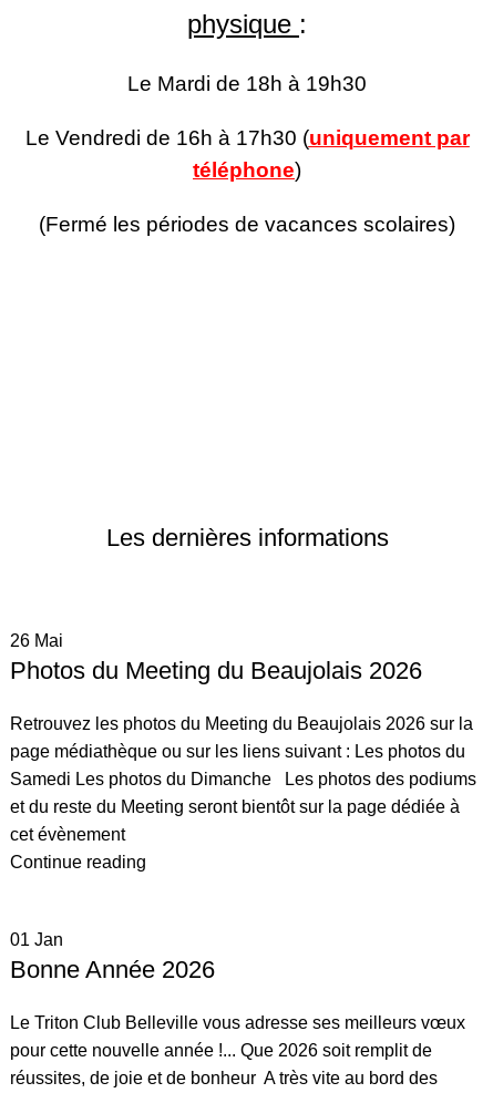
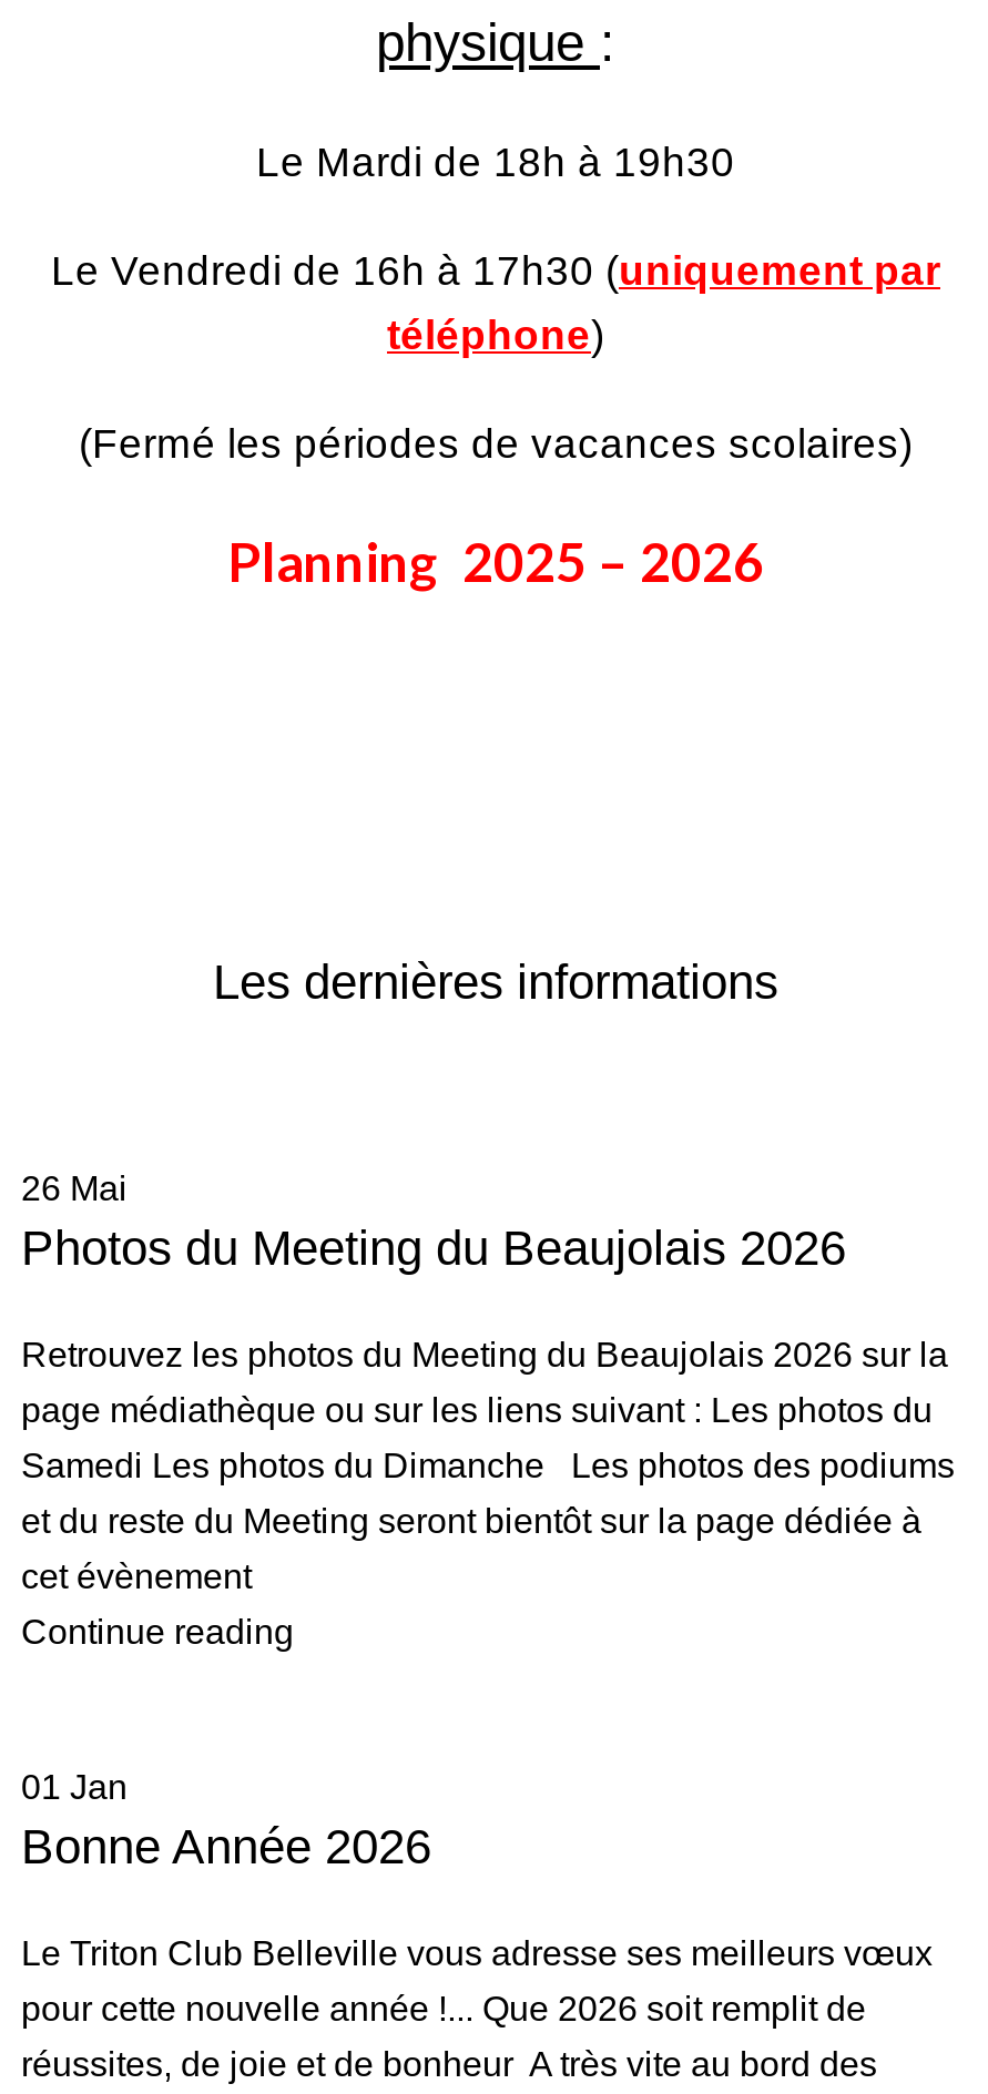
+ Planning 2025 – 2026
